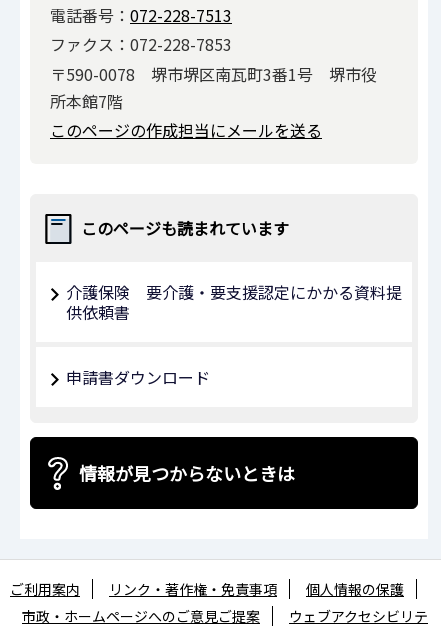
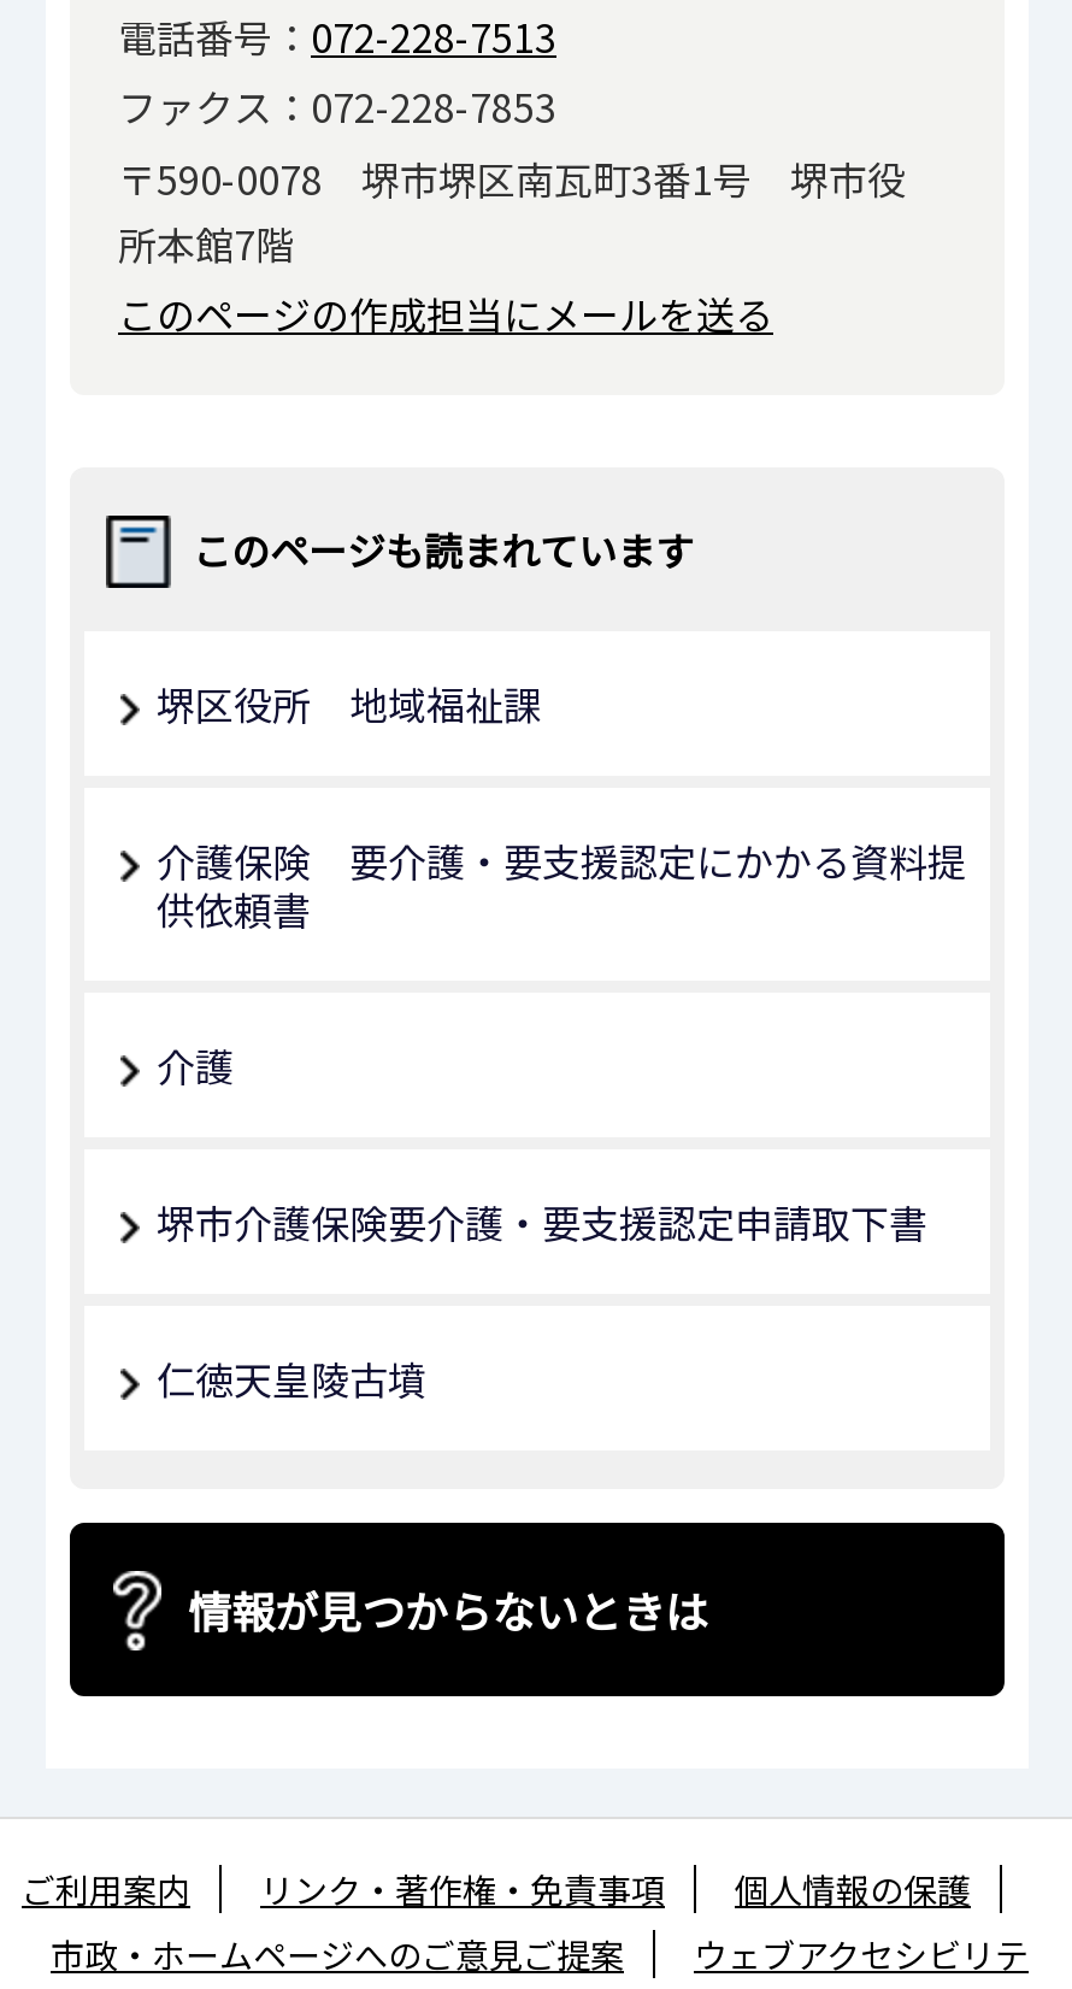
+ 堺区役所 地域福祉課

- 申請書ダウンロード
+ 介護
+ 堺市介護保険要介護・要支援認定申請取下書
+ 仁徳天皇陵古墳
